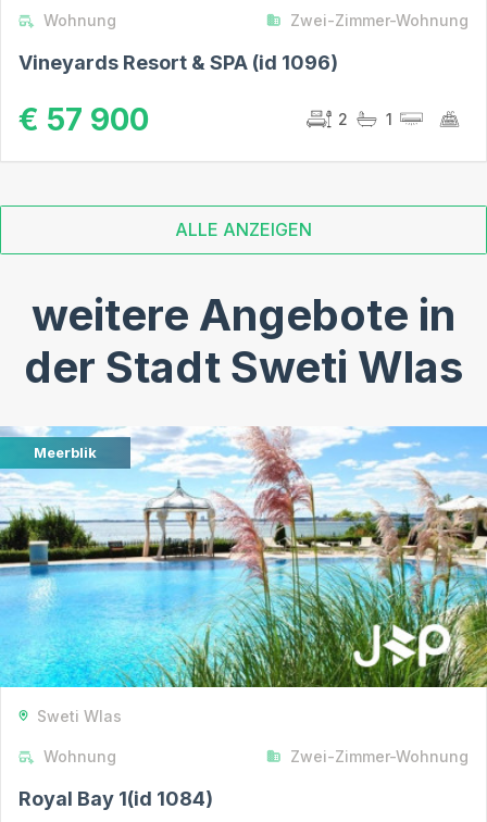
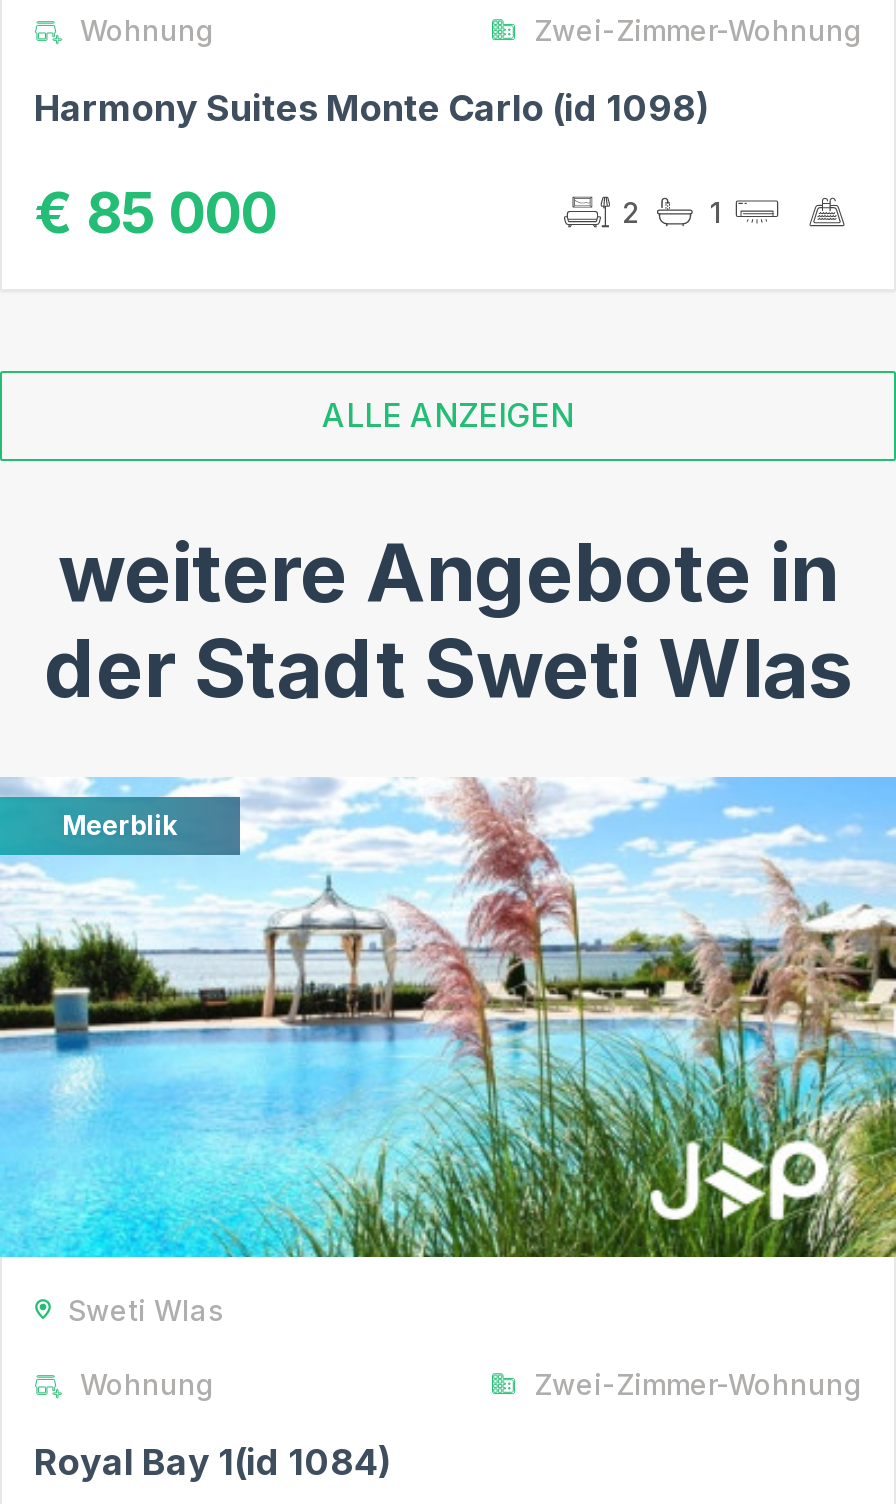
- Vineyards Resort & SPA (id 1096)
+ Harmony Suites Monte Carlo (id 1098)

- € 57 900
+ € 85 000
